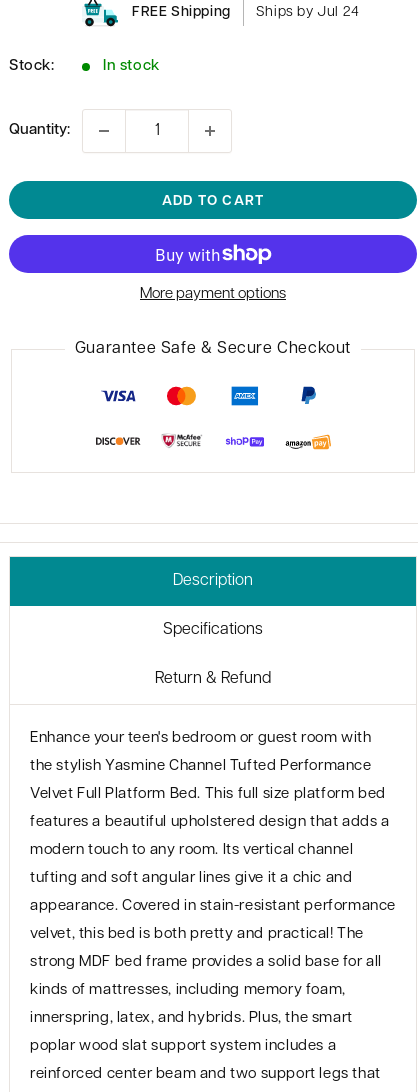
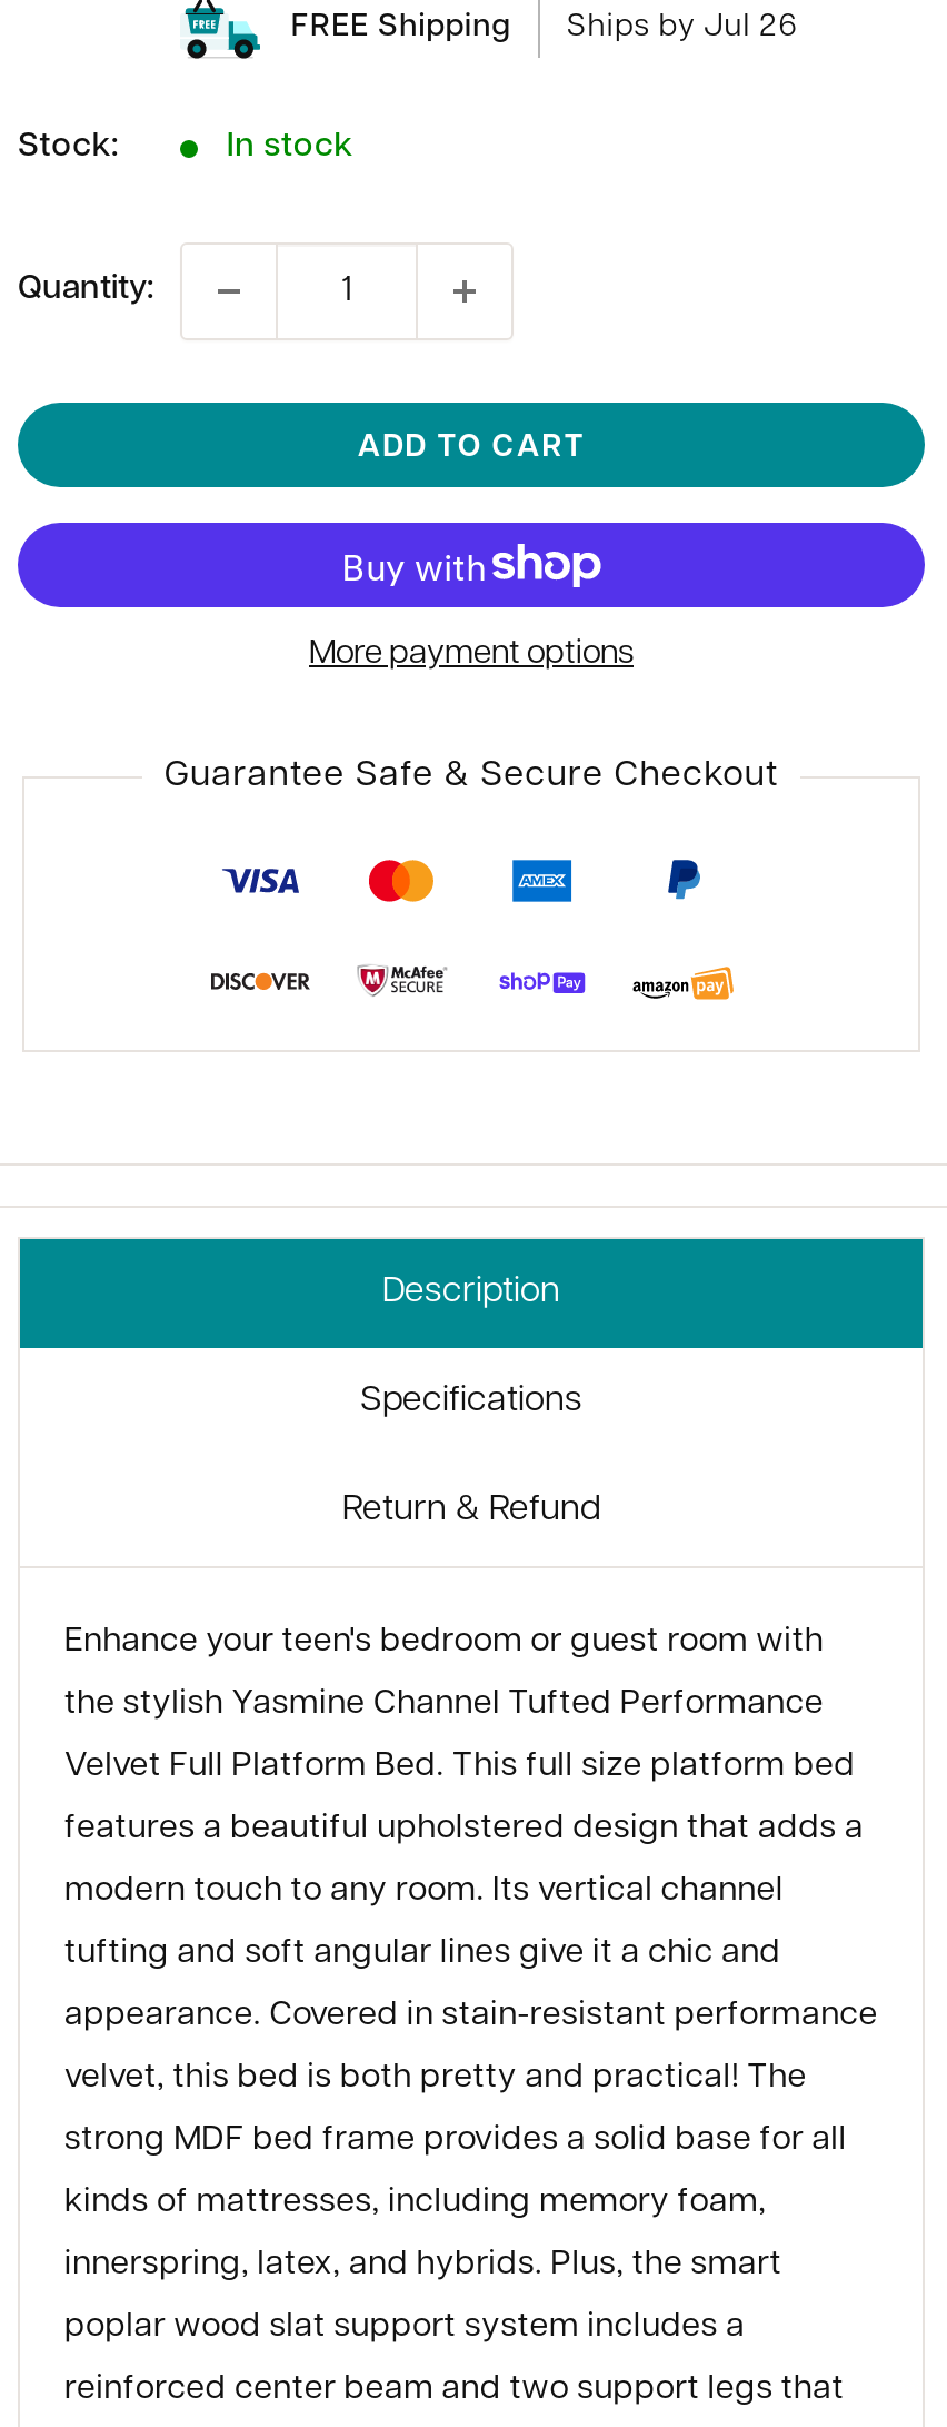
- FREE Shipping Ships by Jul 24
+ FREE Shipping Ships by Jul 26
